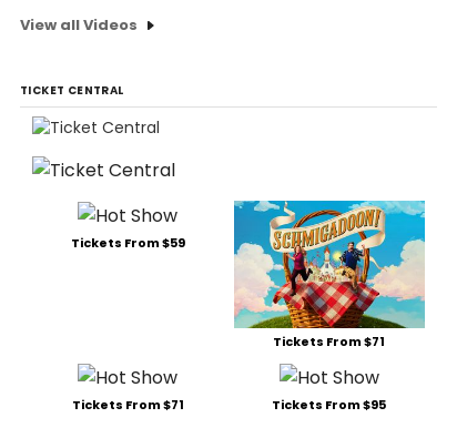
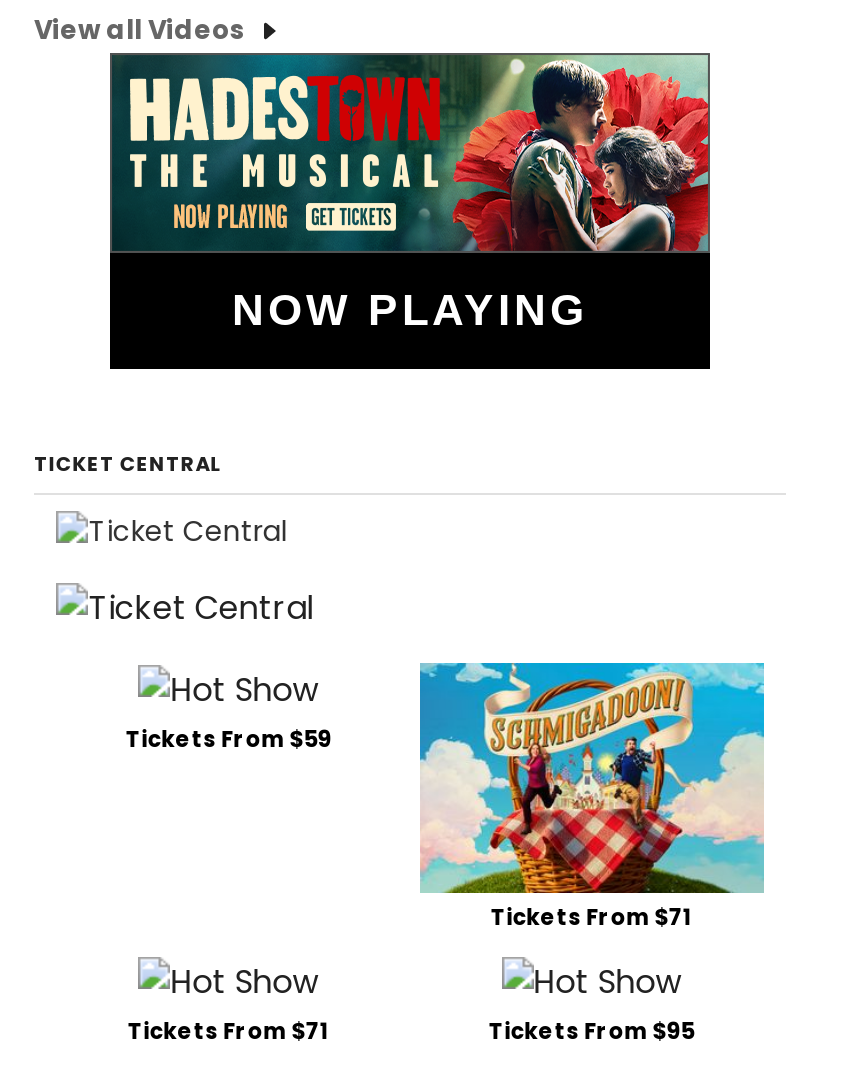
+ [image]
+ NOW PLAYING
